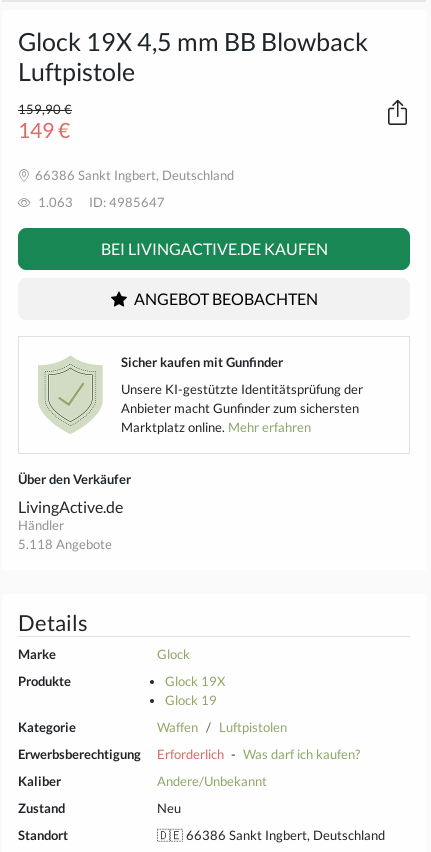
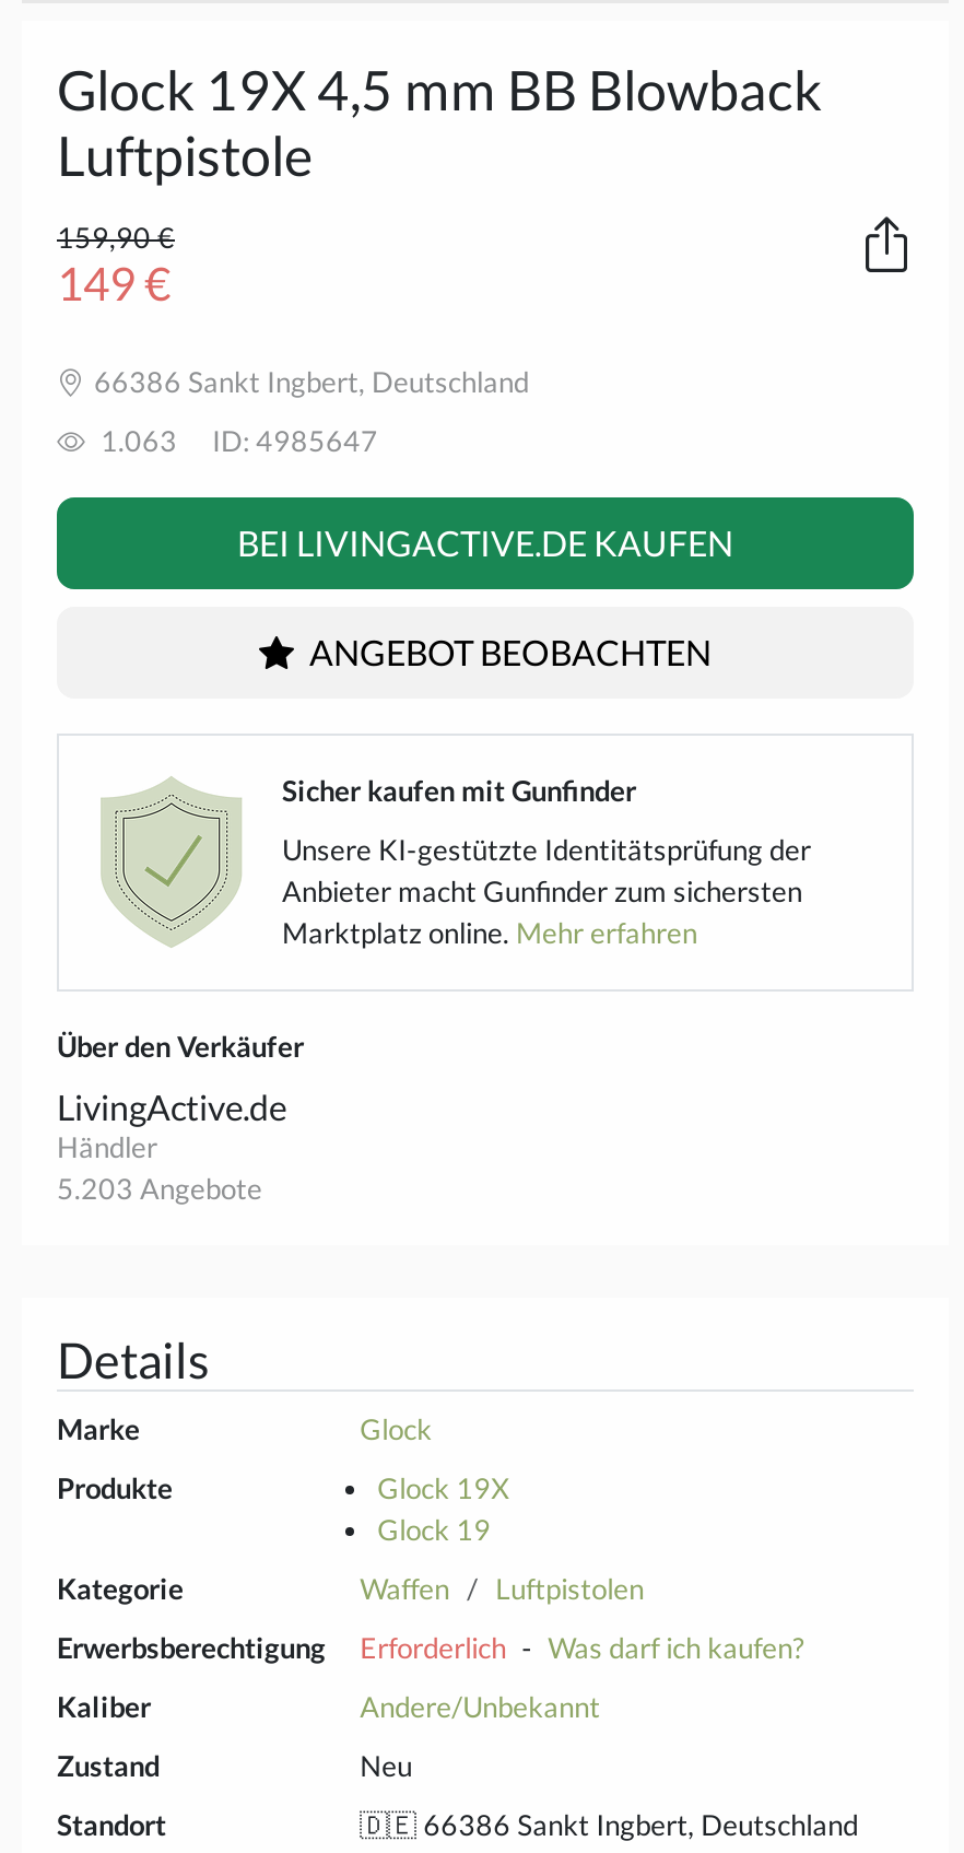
- 5.118 Angebote
+ 5.203 Angebote
